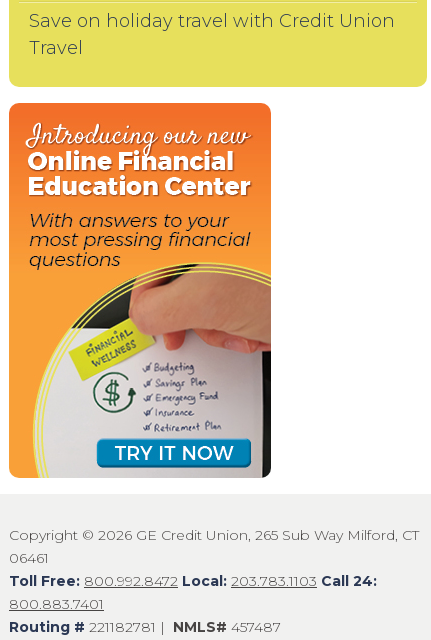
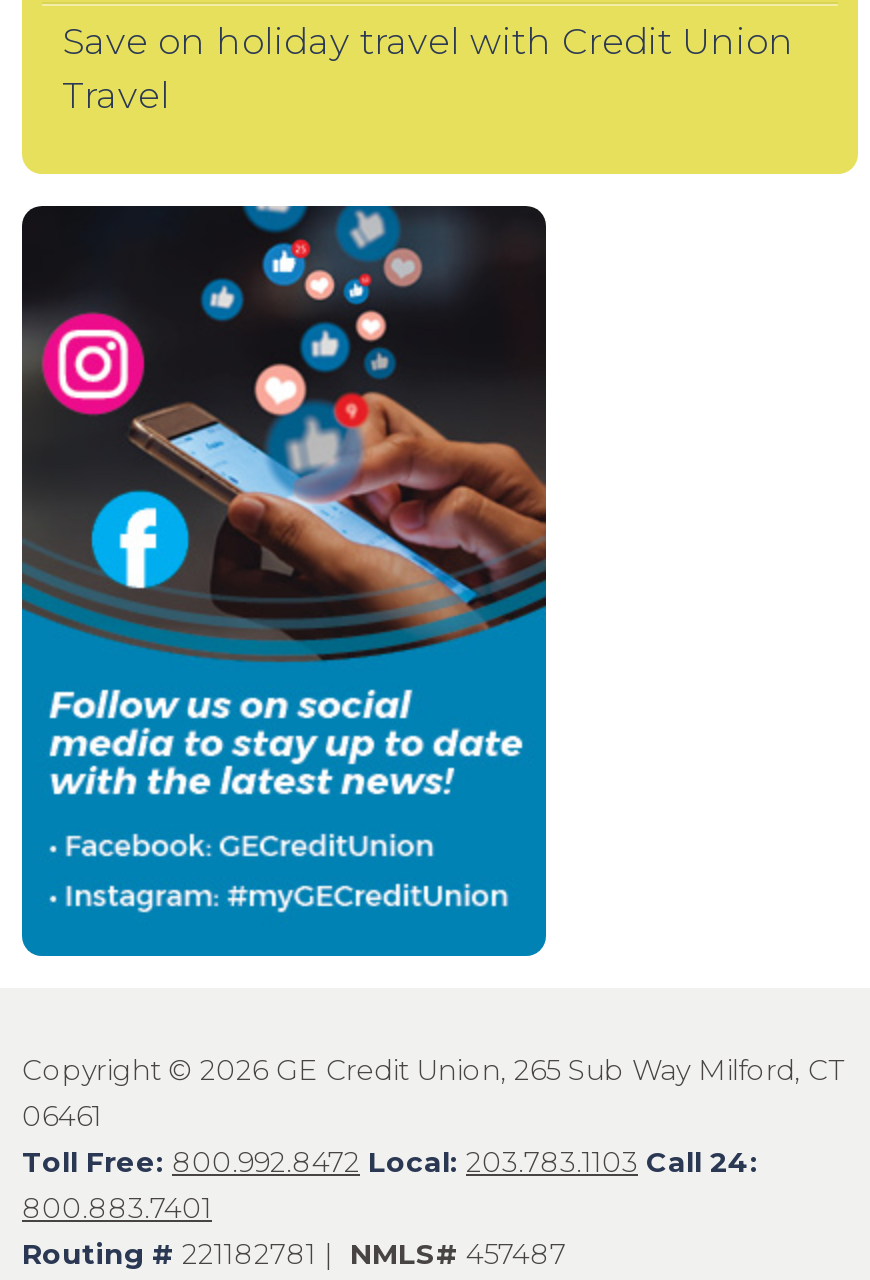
- [image]
+ [image]
